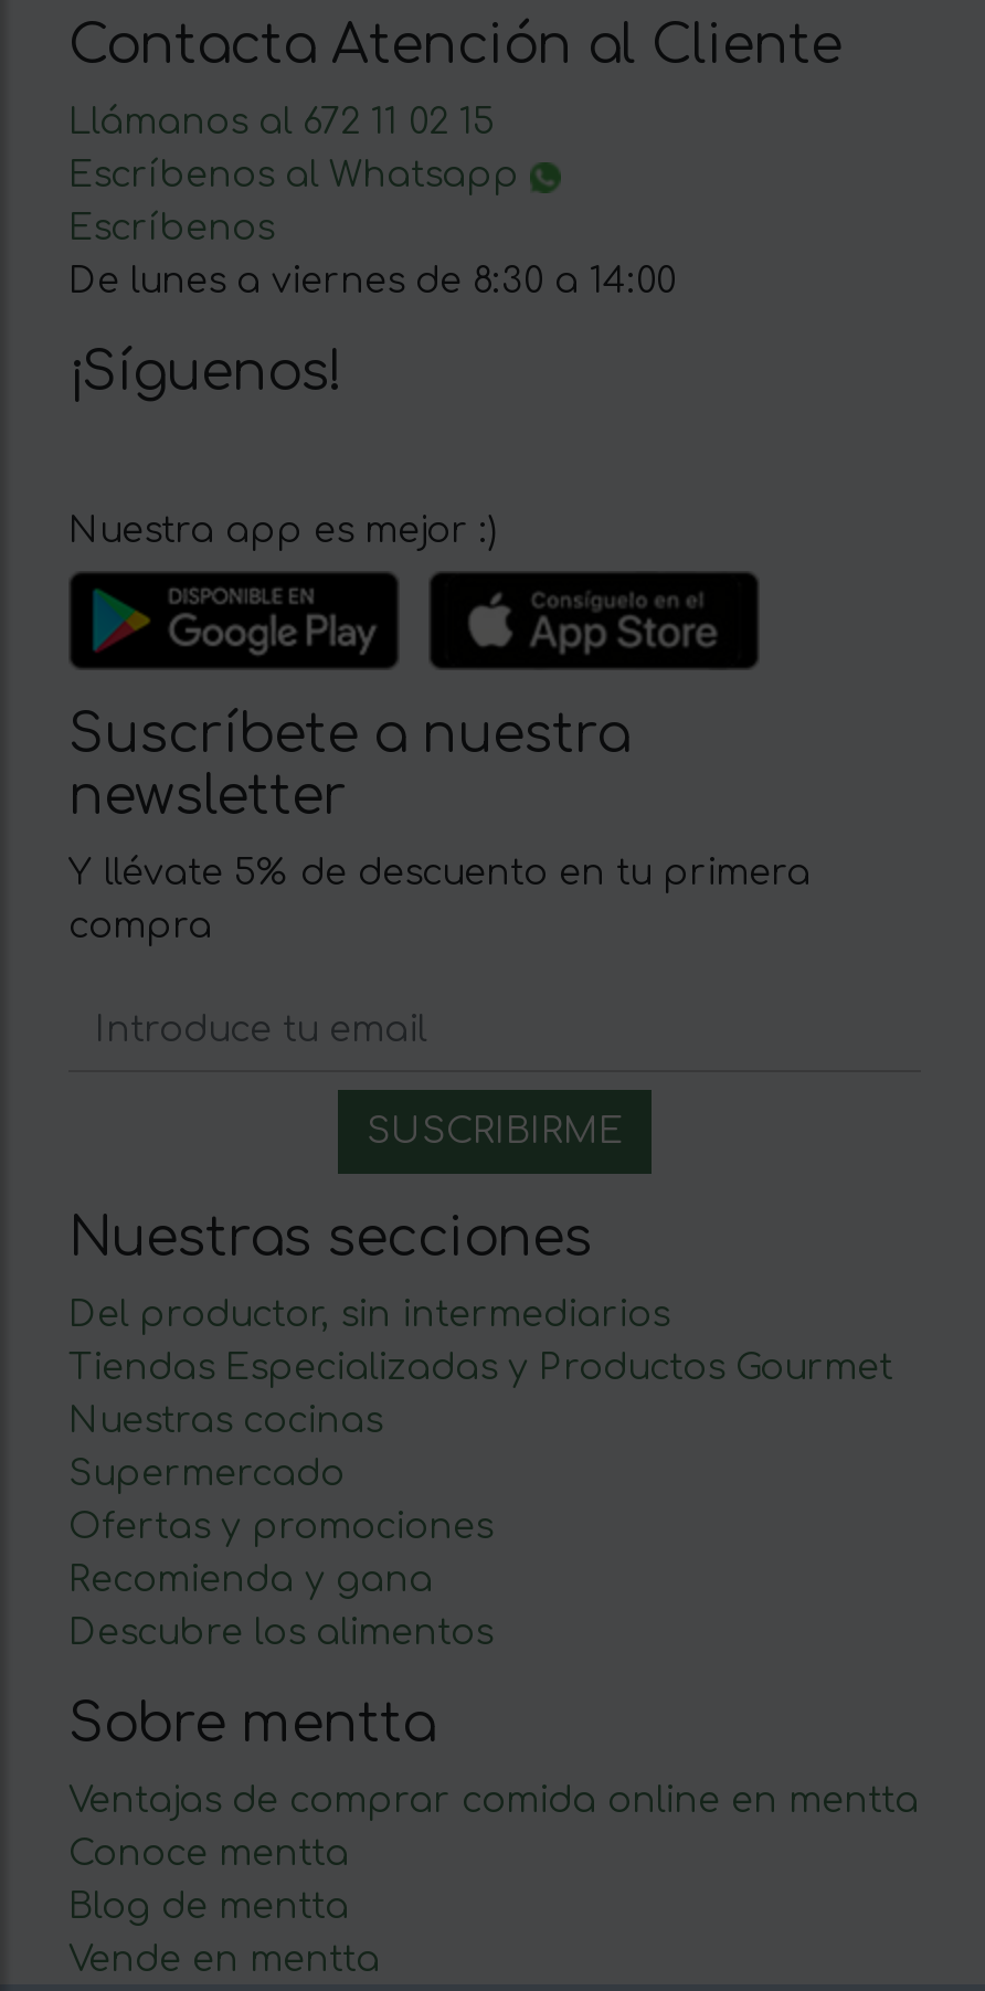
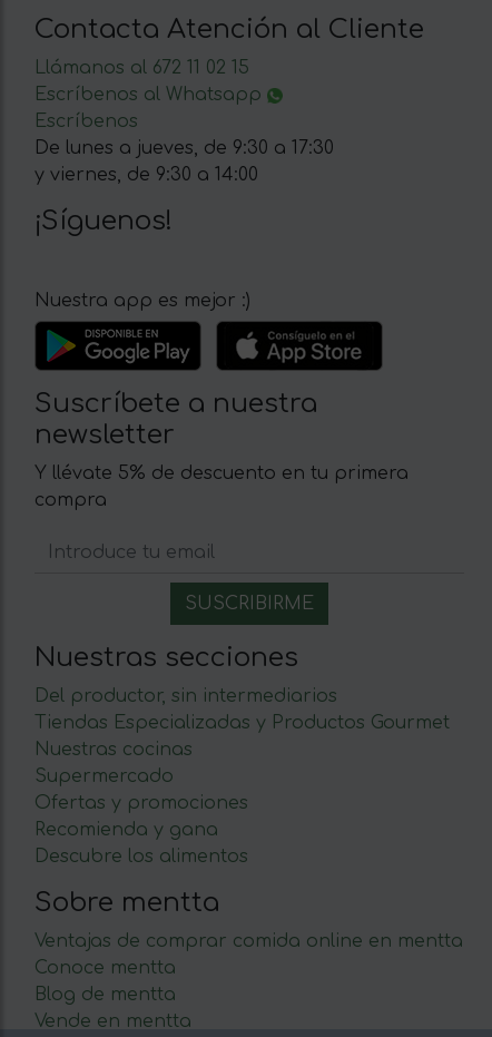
- De lunes a viernes de 8:30 a 14:00
+ De lunes a jueves, de 9:30 a 17:30
+ y viernes, de 9:30 a 14:00
